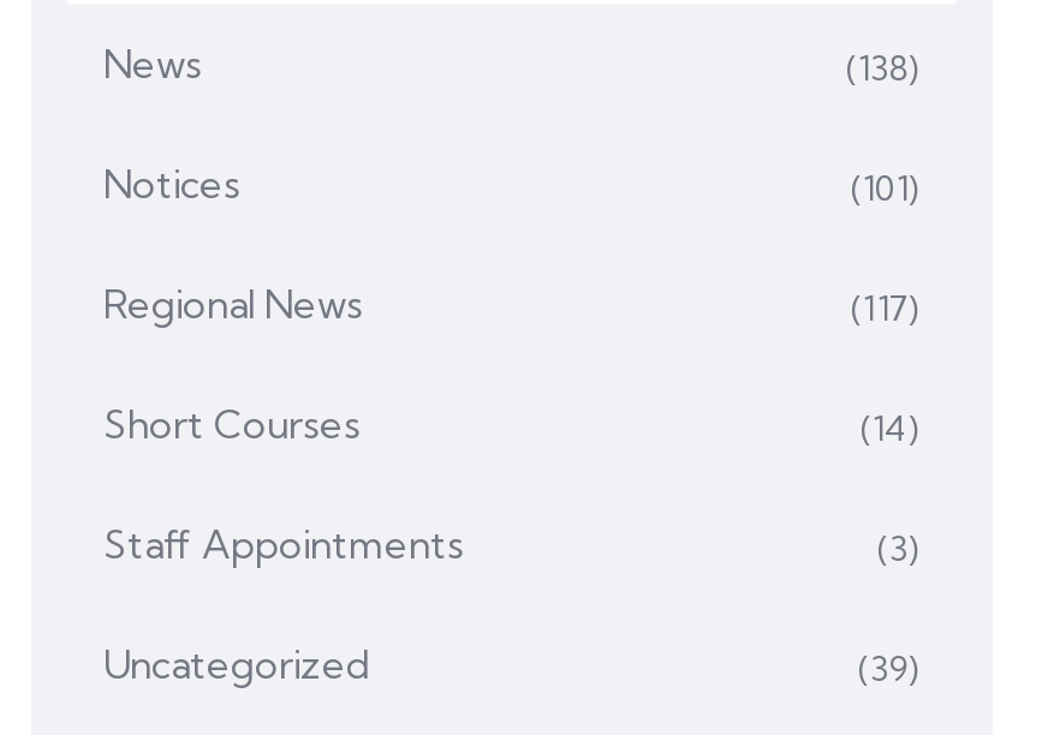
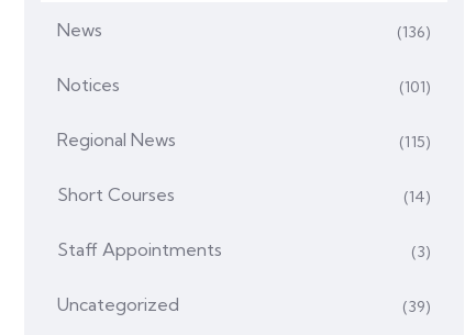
- (138)
+ (136)

- (117)
+ (115)
